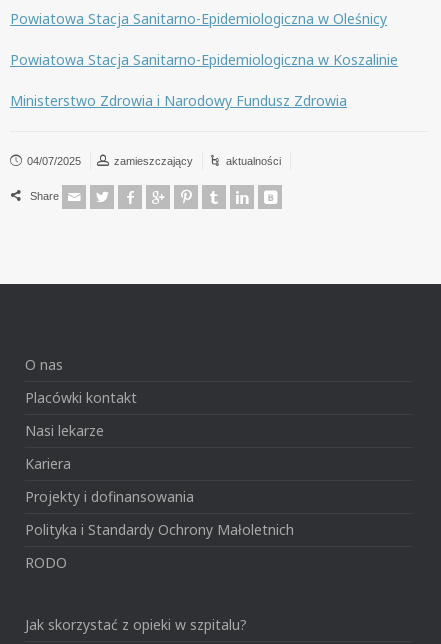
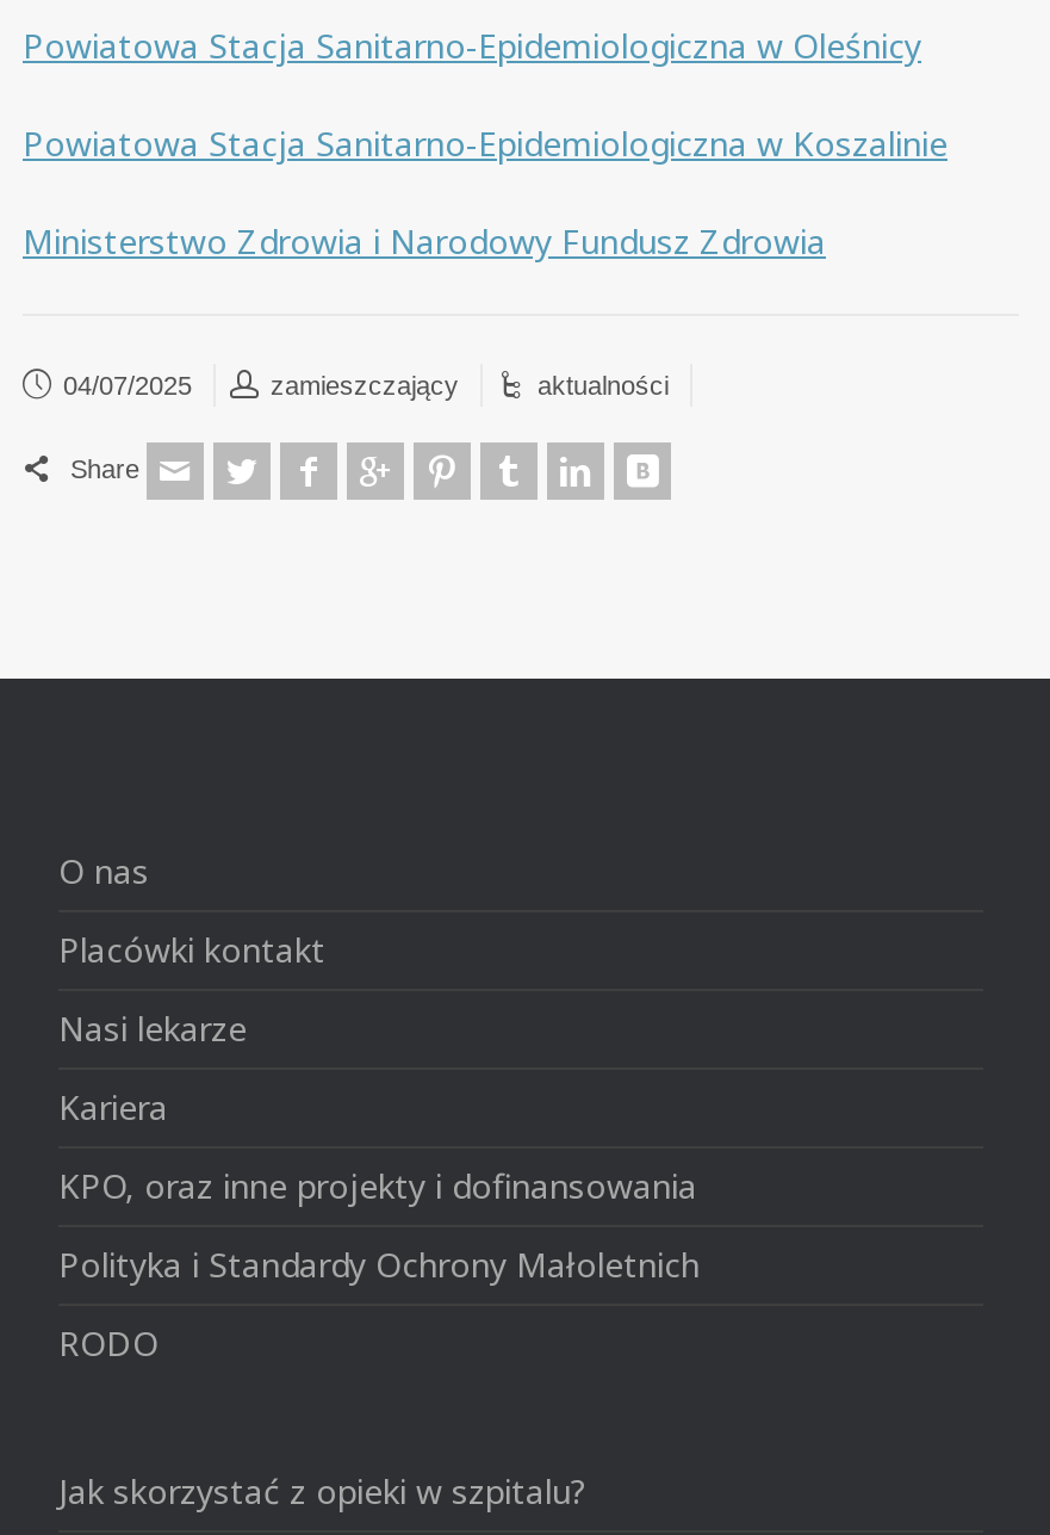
- Projekty i dofinansowania
+ KPO, oraz inne projekty i dofinansowania
